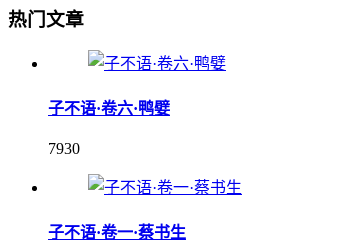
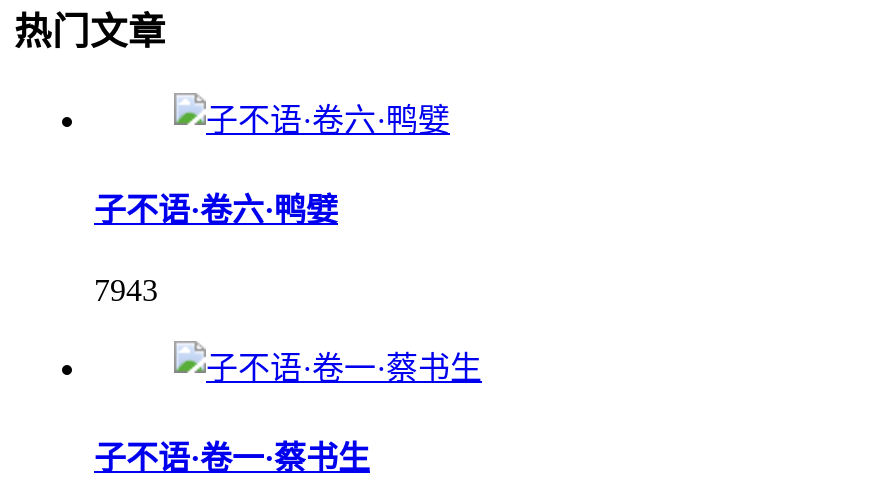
- 7930
+ 7943
